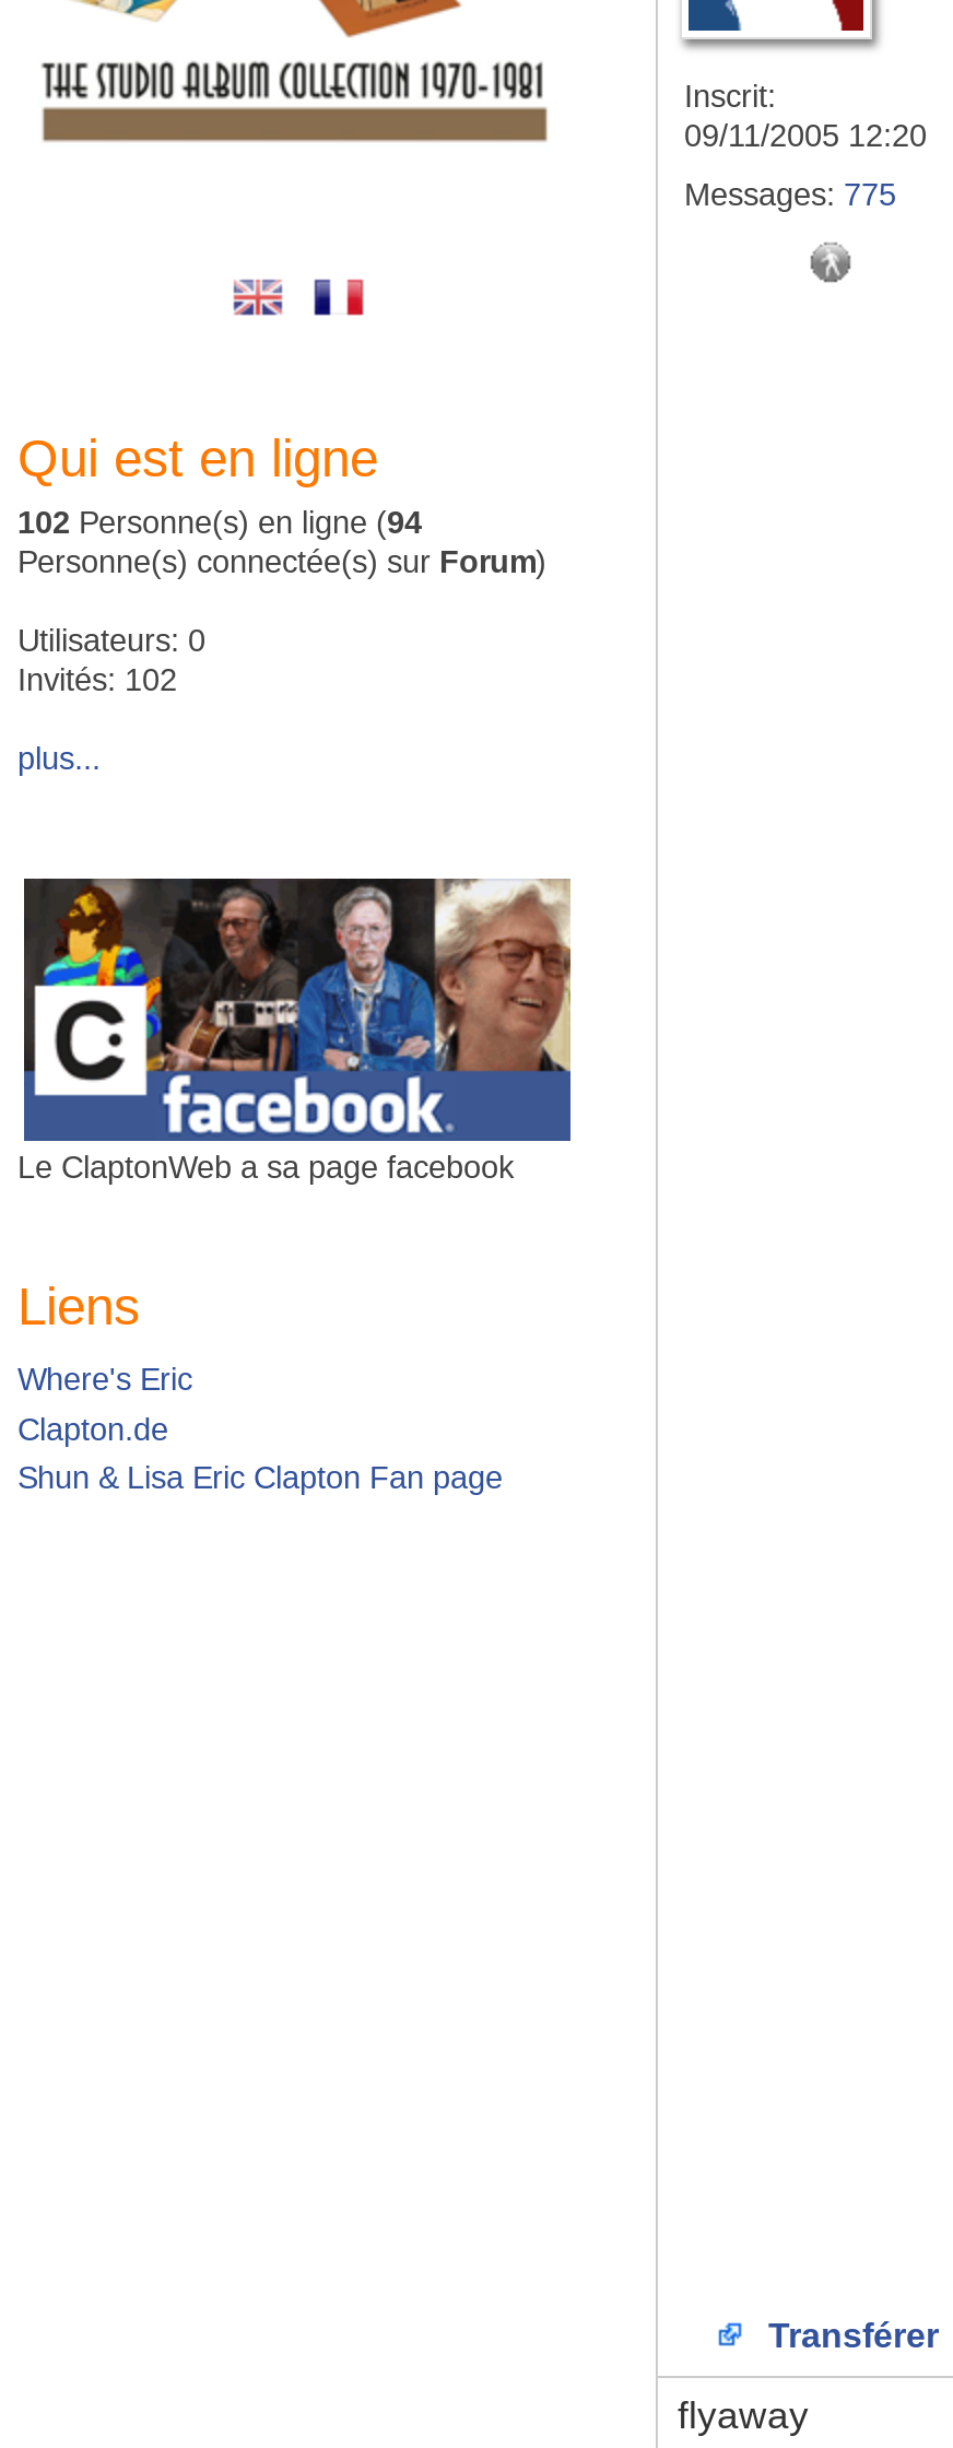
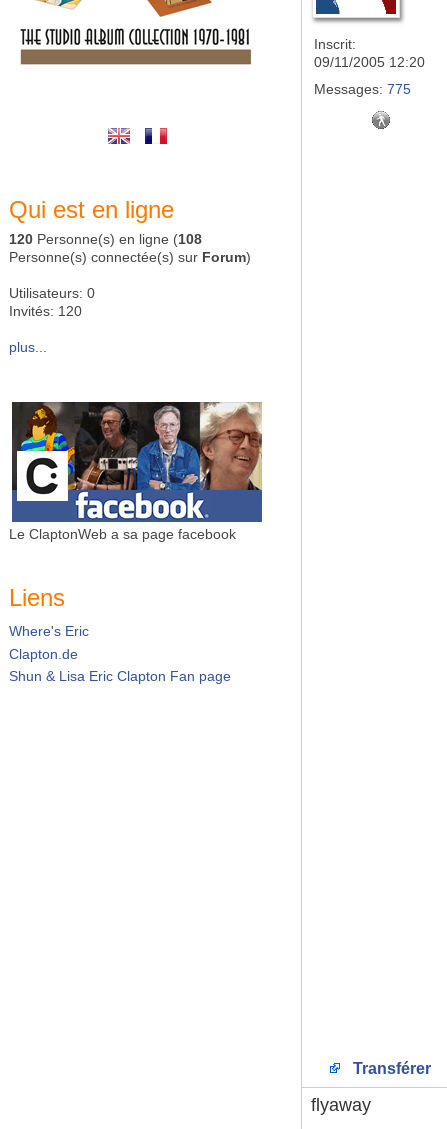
- 102 Personne(s) en ligne (94
+ 120 Personne(s) en ligne (108

- Invités: 102
+ Invités: 120
